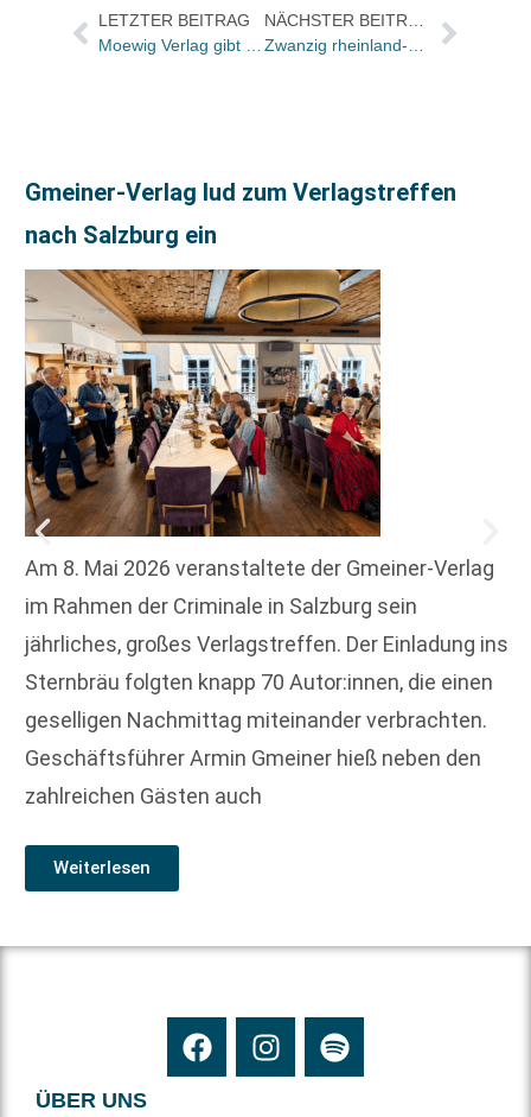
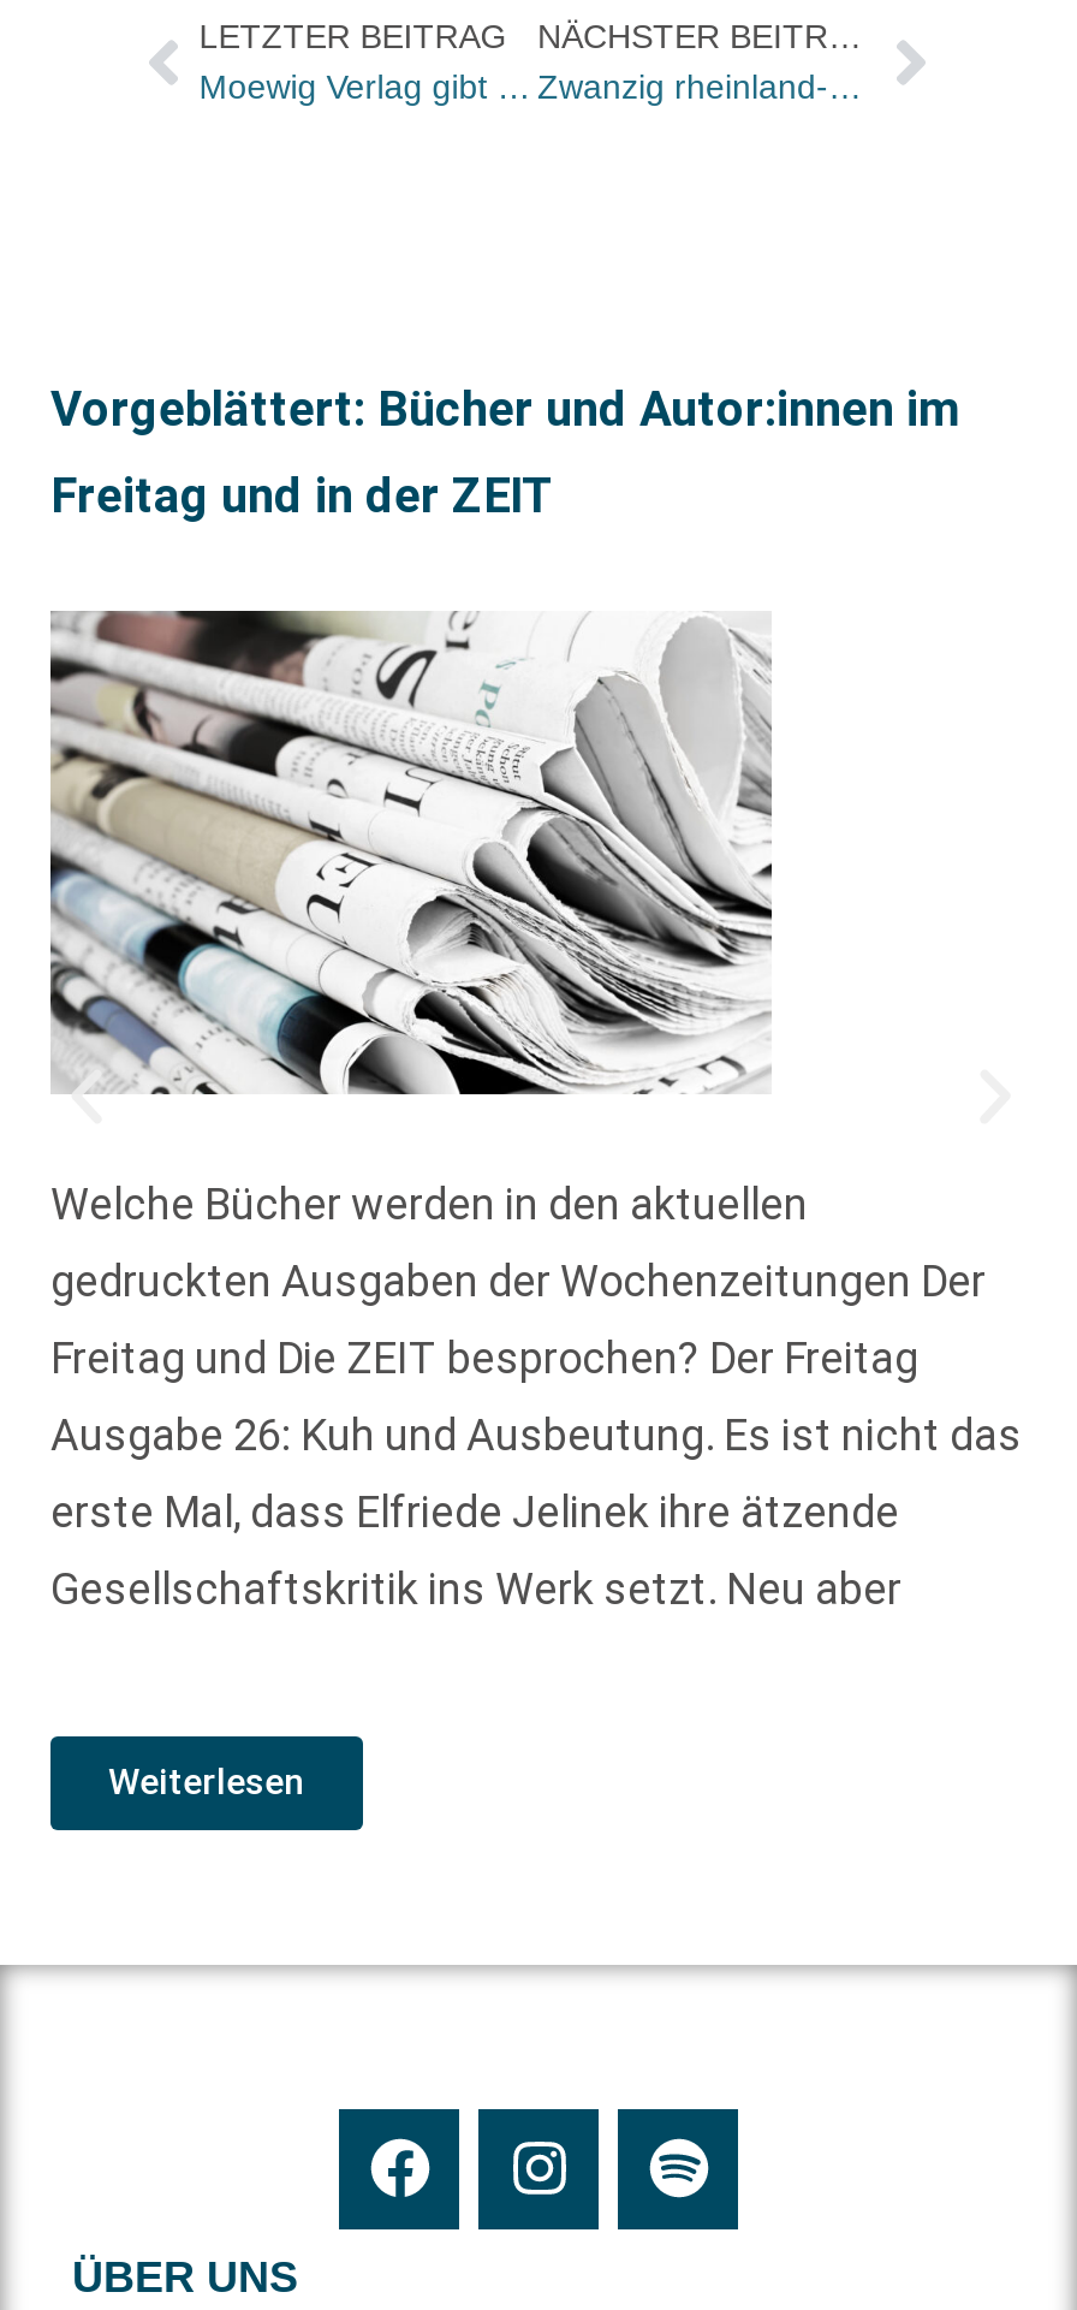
- Gmeiner-Verlag lud zum Verlagstreffen
- nach Salzburg ein
+ Vorgeblättert: Bücher und Autor:innen im
+ Freitag und in der ZEIT

- [image]
- Am 8. Mai 2026 veranstaltete der Gmeiner-Verlag
- im Rahmen der Criminale in Salzburg sein
- jährliches, großes Verlagstreffen. Der Einladung ins
- Sternbräu folgten knapp 70 Autor:innen, die einen
- geselligen Nachmittag miteinander verbrachten.
- Geschäftsführer Armin Gmeiner hieß neben den
- zahlreichen Gästen auch
+ [image]
+ Welche Bücher werden in den aktuellen
+ gedruckten Ausgaben der Wochenzeitungen Der
+ Freitag und Die ZEIT besprochen? Der Freitag
+ Ausgabe 26: Kuh und Ausbeutung. Es ist nicht das
+ erste Mal, dass Elfriede Jelinek ihre ätzende
+ Gesellschaftskritik ins Werk setzt. Neu aber
